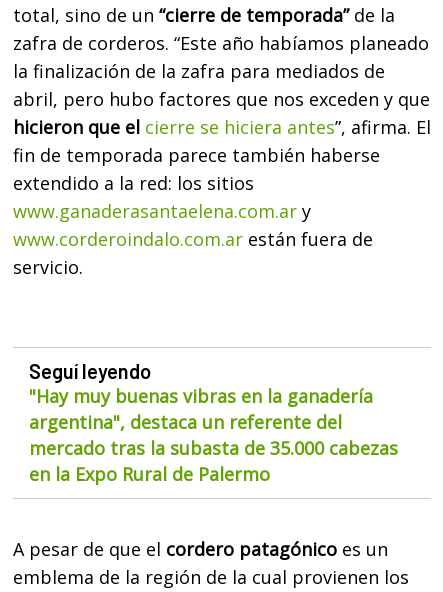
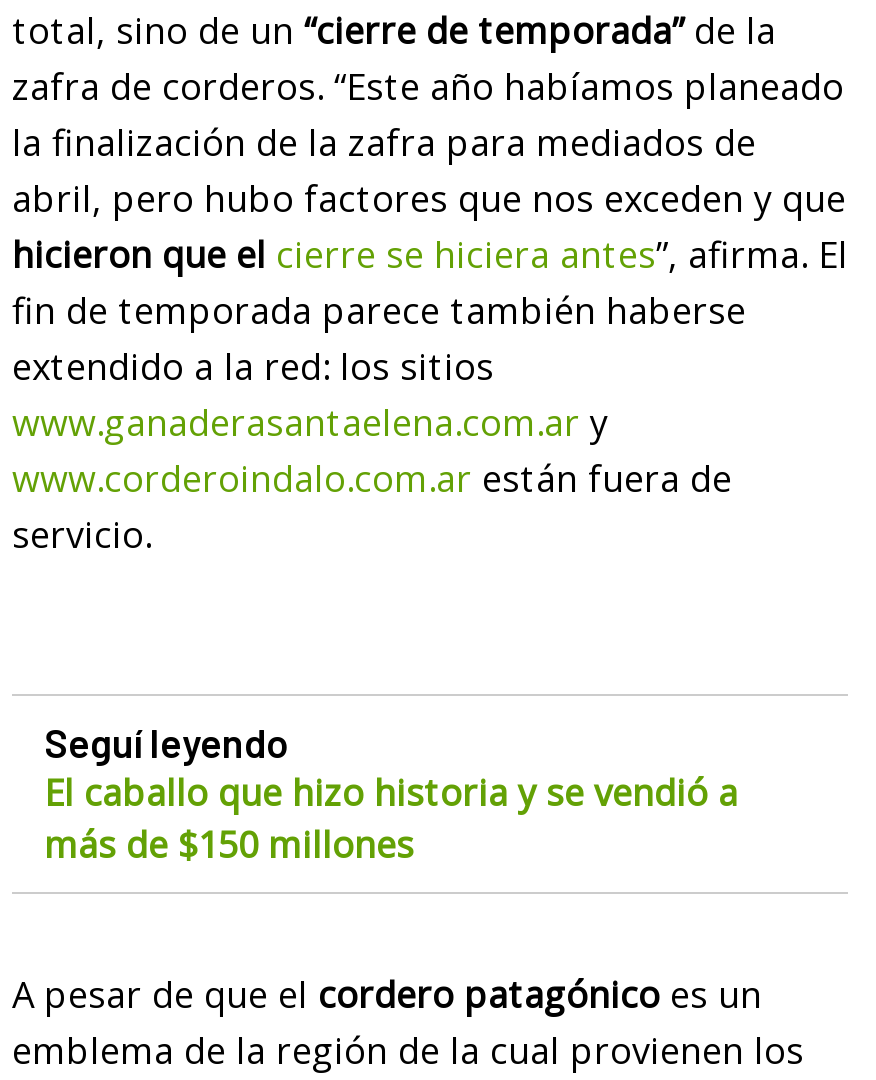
- "Hay muy buenas vibras en la ganadería
- argentina", destaca un referente del
- mercado tras la subasta de 35.000 cabezas
- en la Expo Rural de Palermo
+ El caballo que hizo historia y se vendió a
+ más de $150 millones
